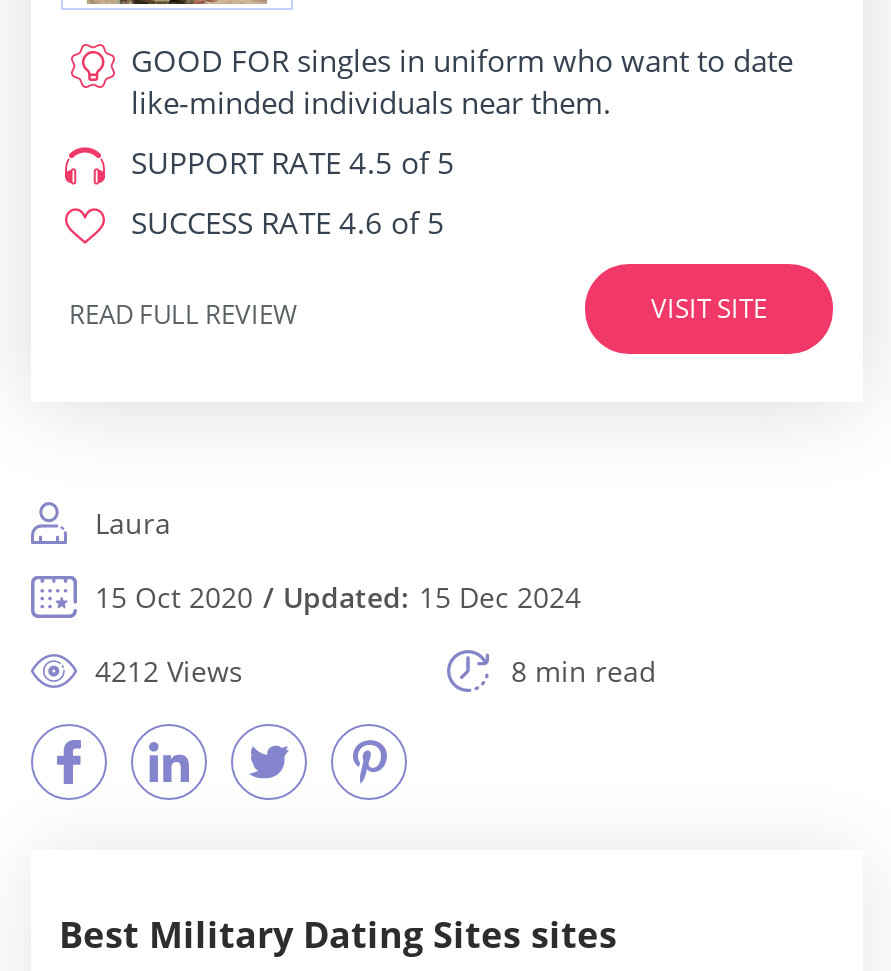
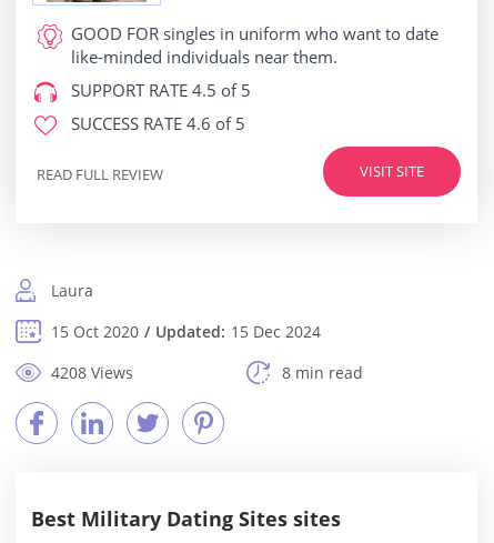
- 4212 Views
+ 4208 Views
